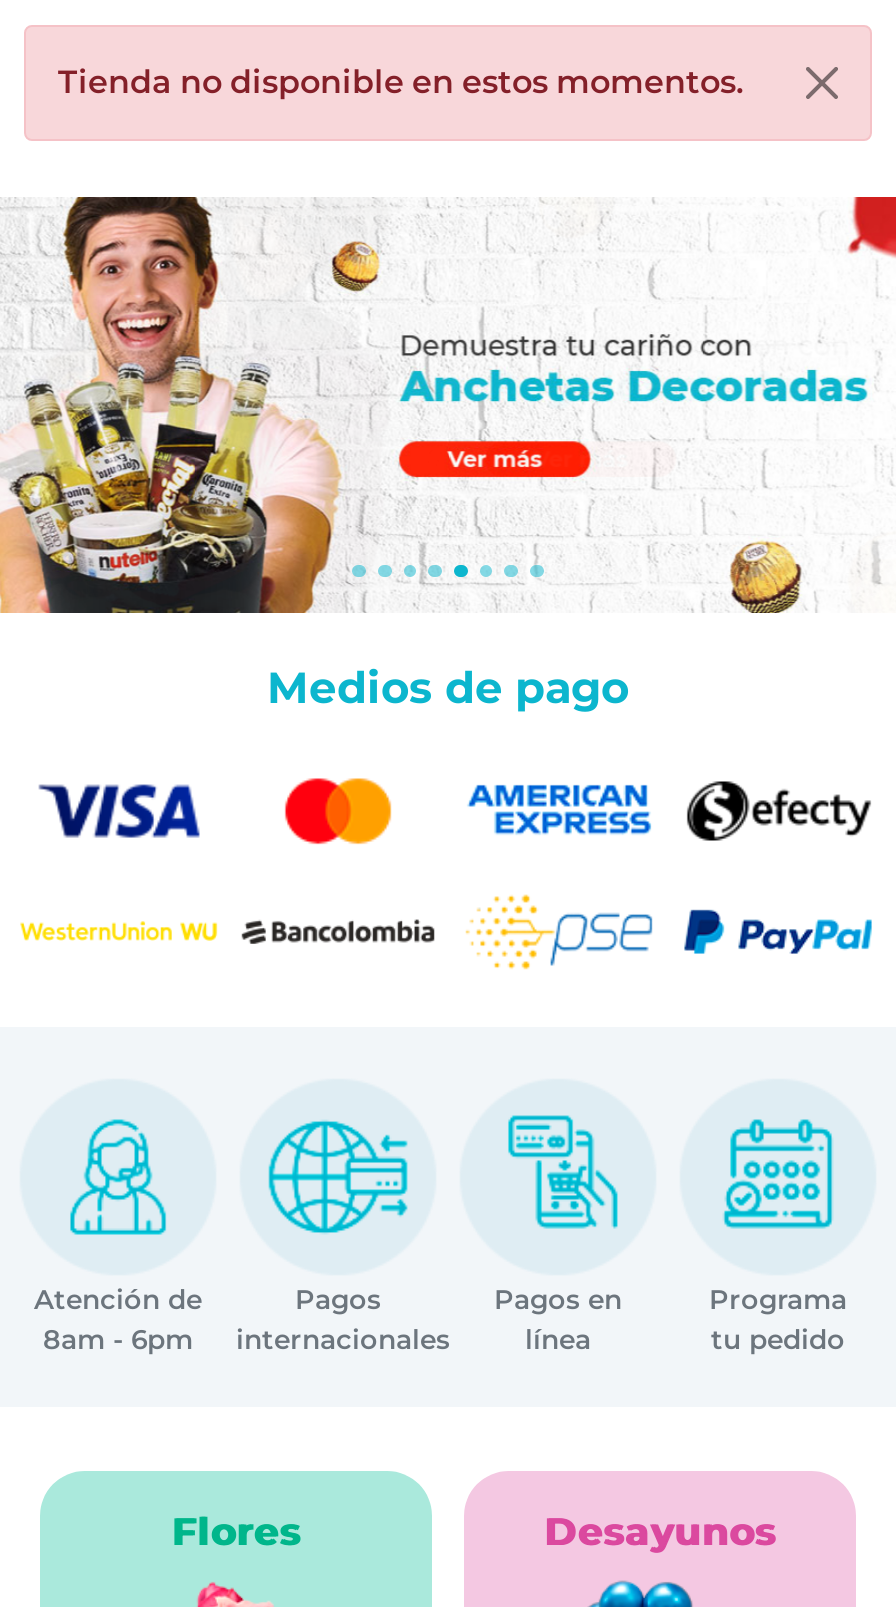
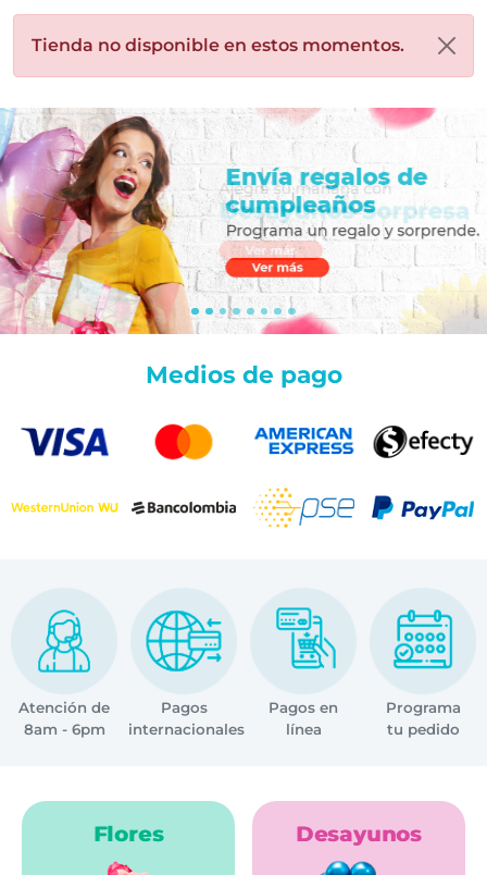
- [image]
+ [image]
